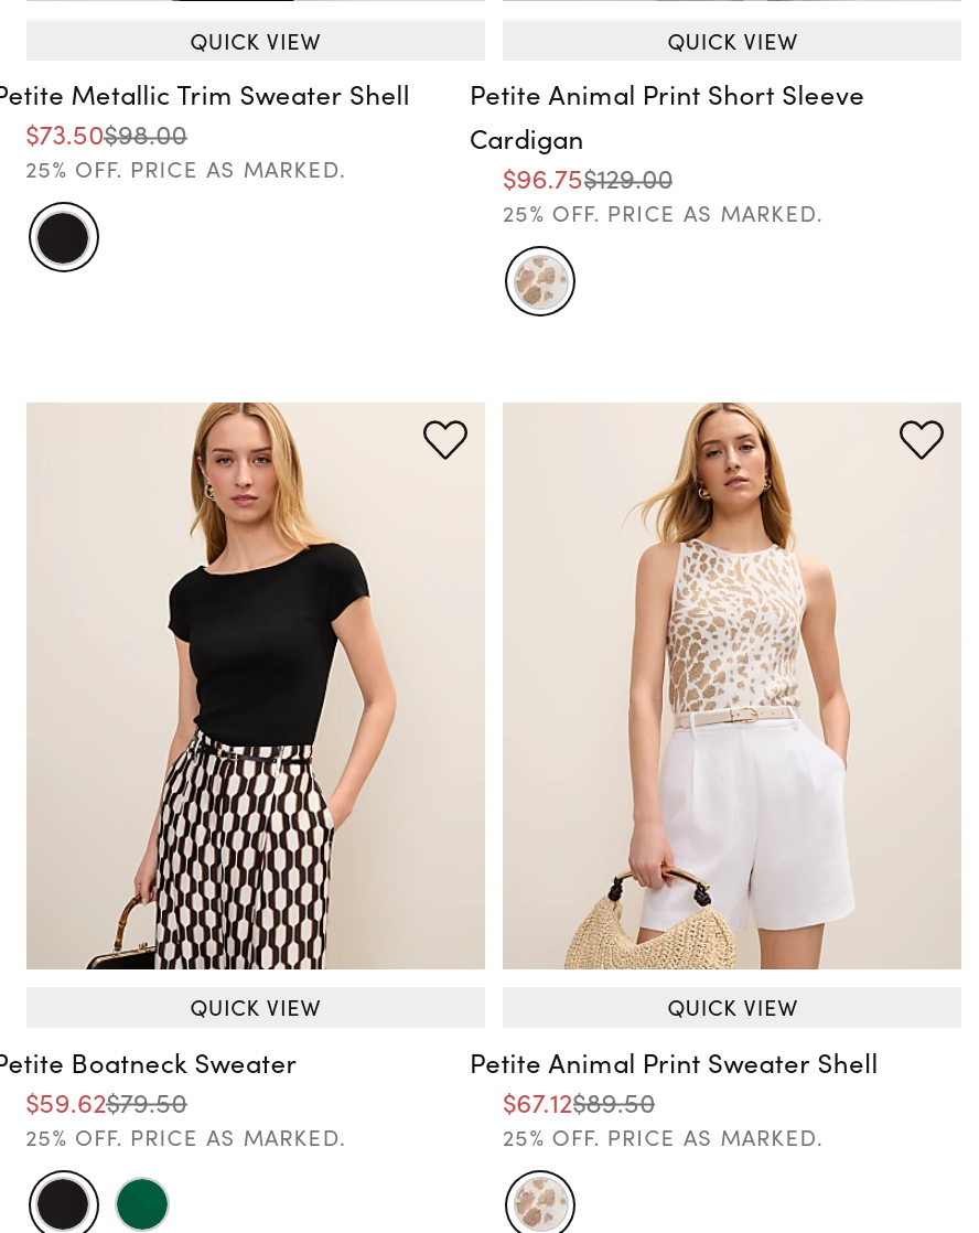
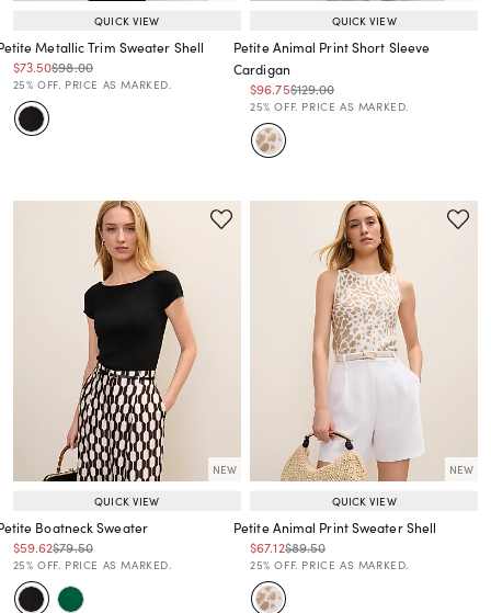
+ NEW

+ NEW
